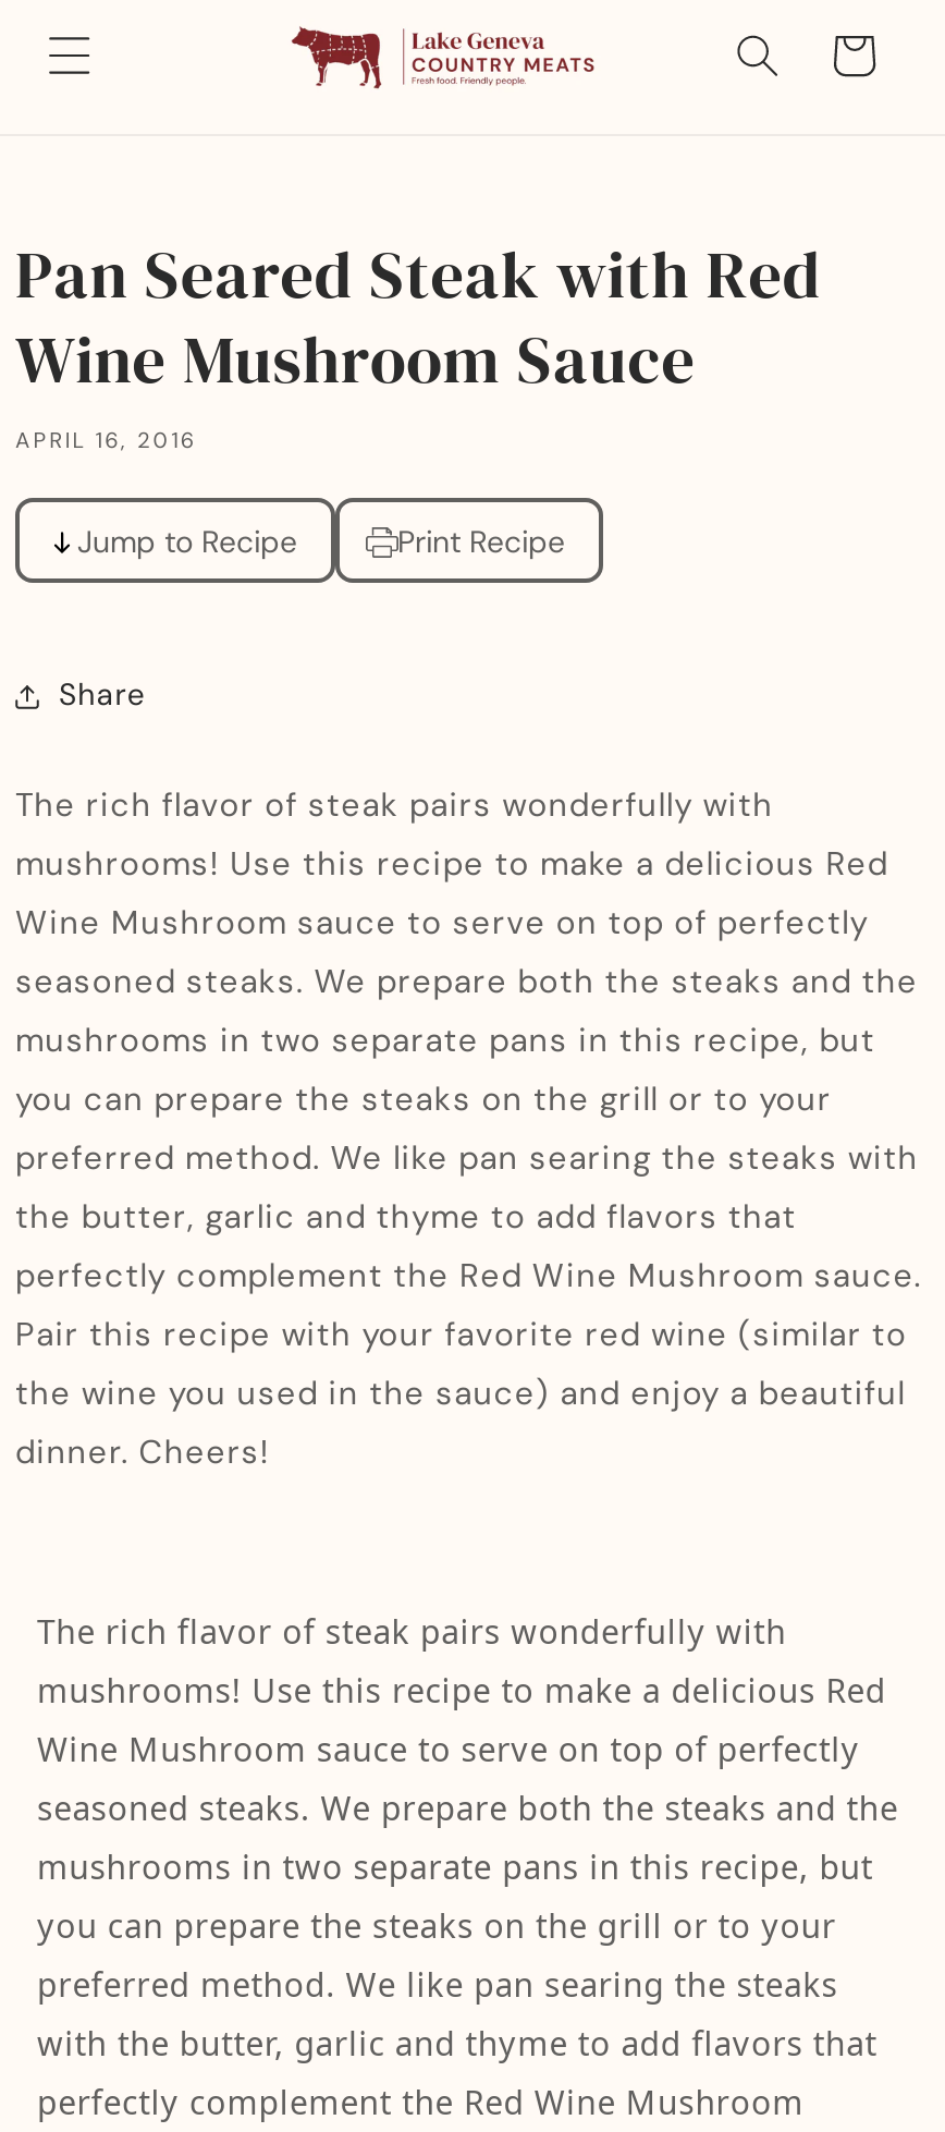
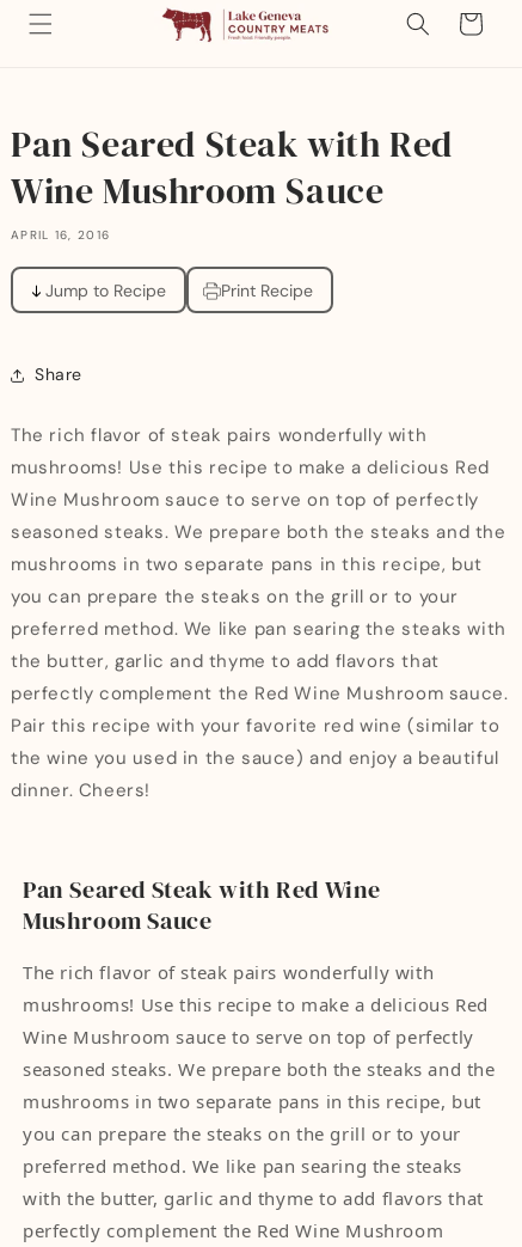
+ Pan Seared Steak with Red Wine
+ Mushroom Sauce
